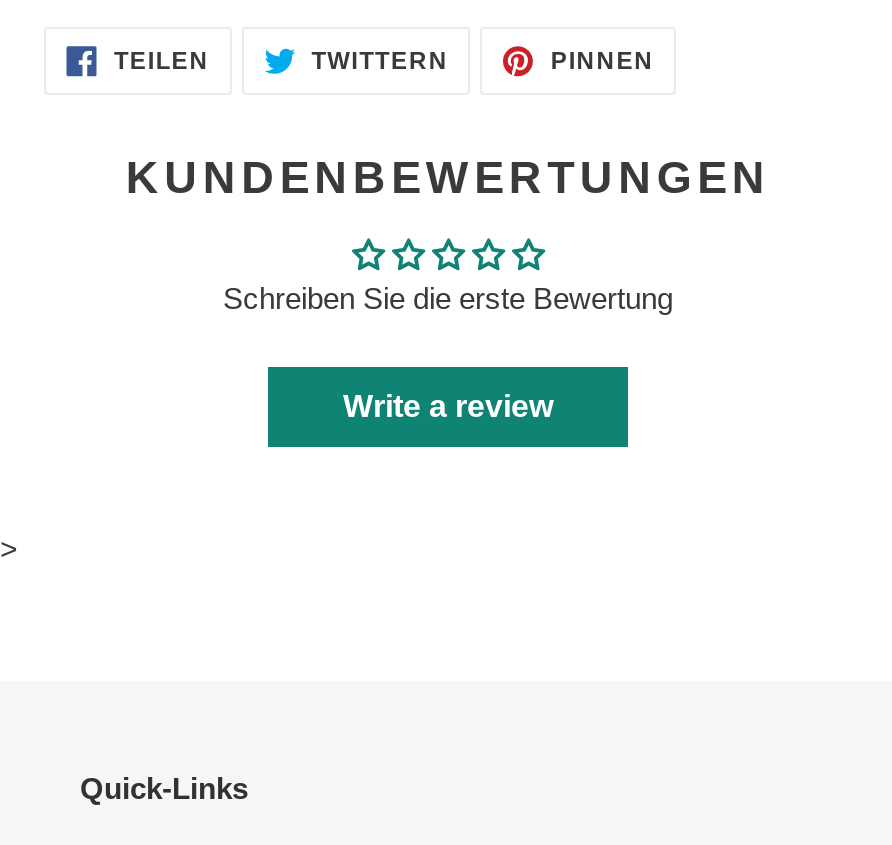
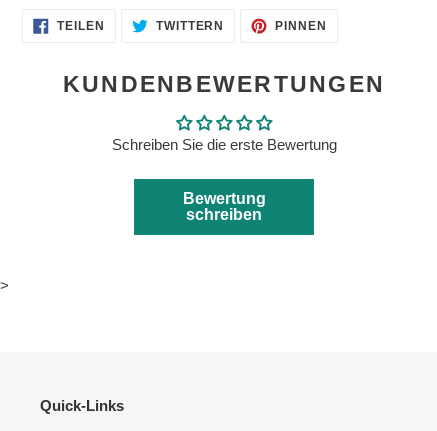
- Write a review
+ Bewertung
+ schreiben
